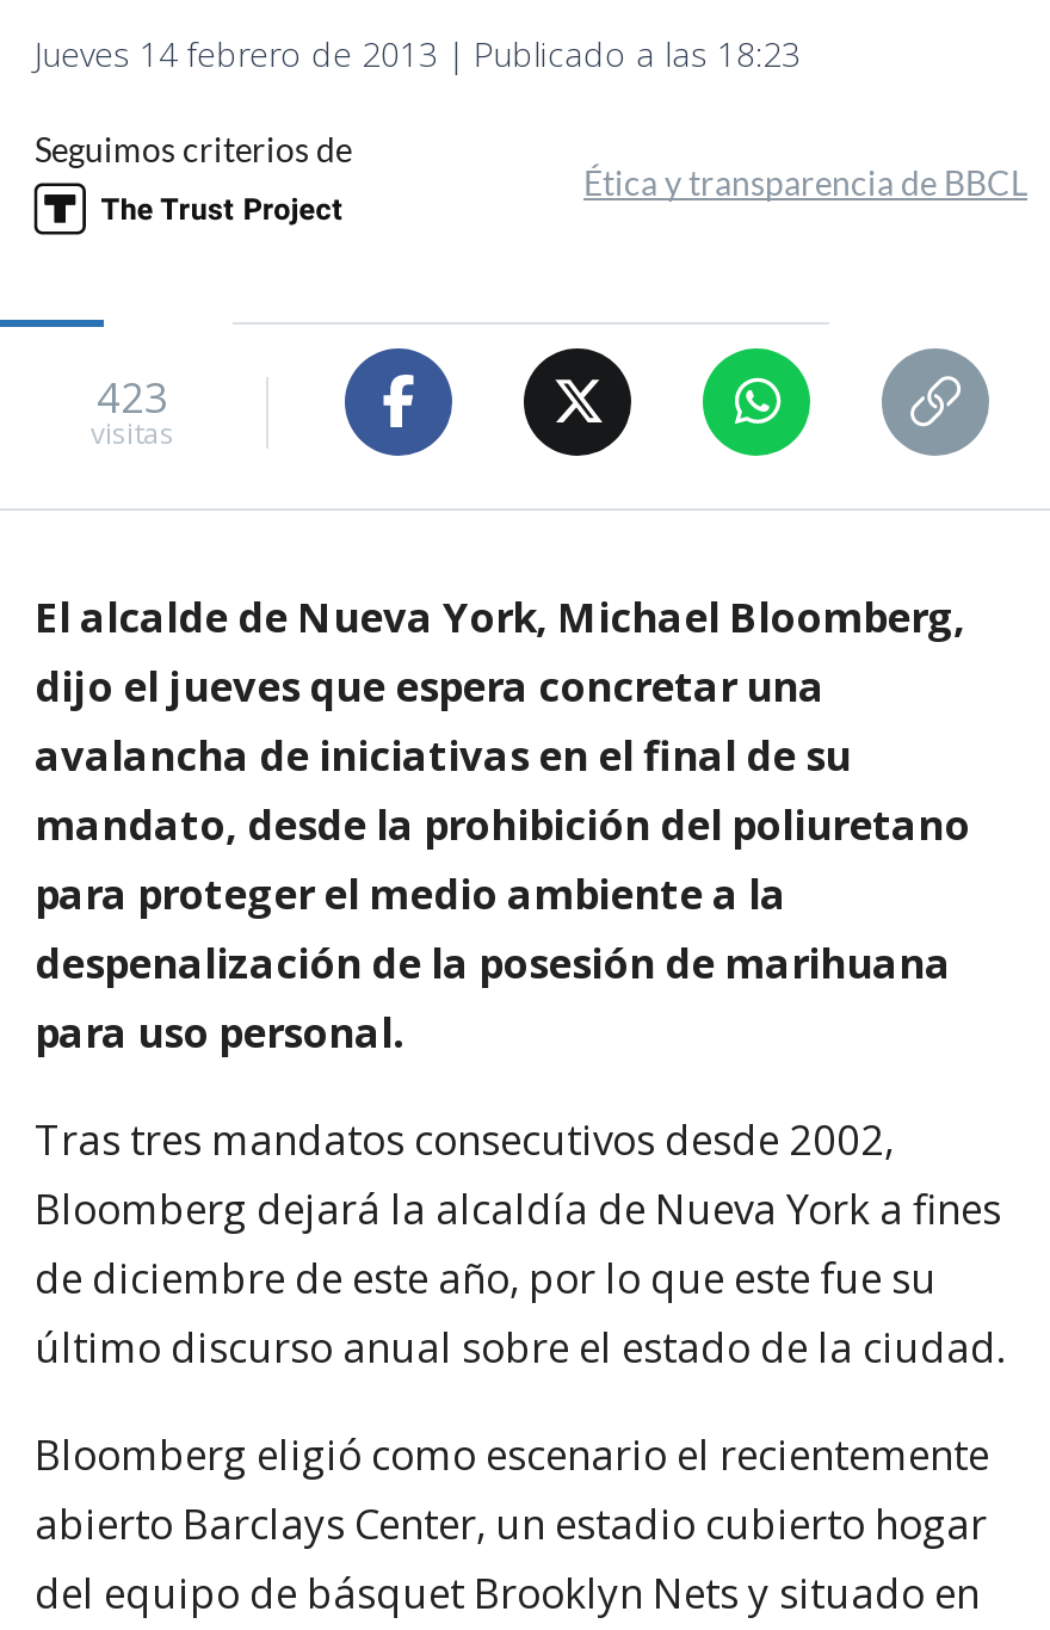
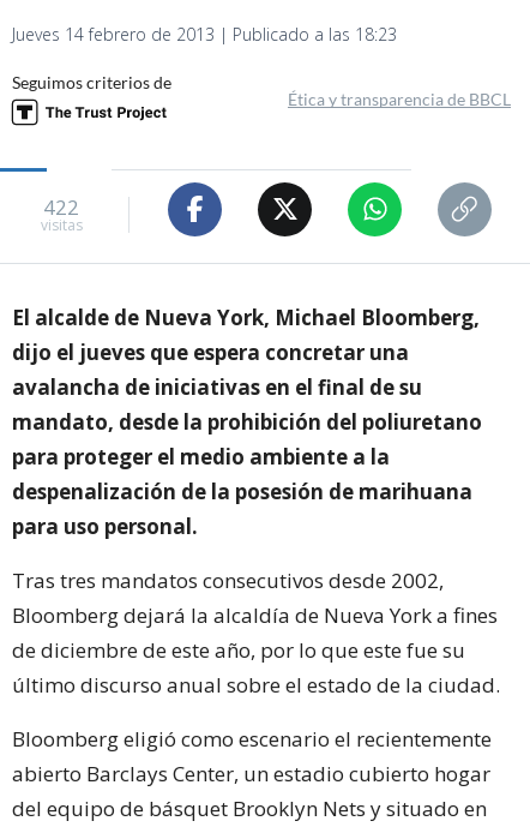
- 423
+ 422
